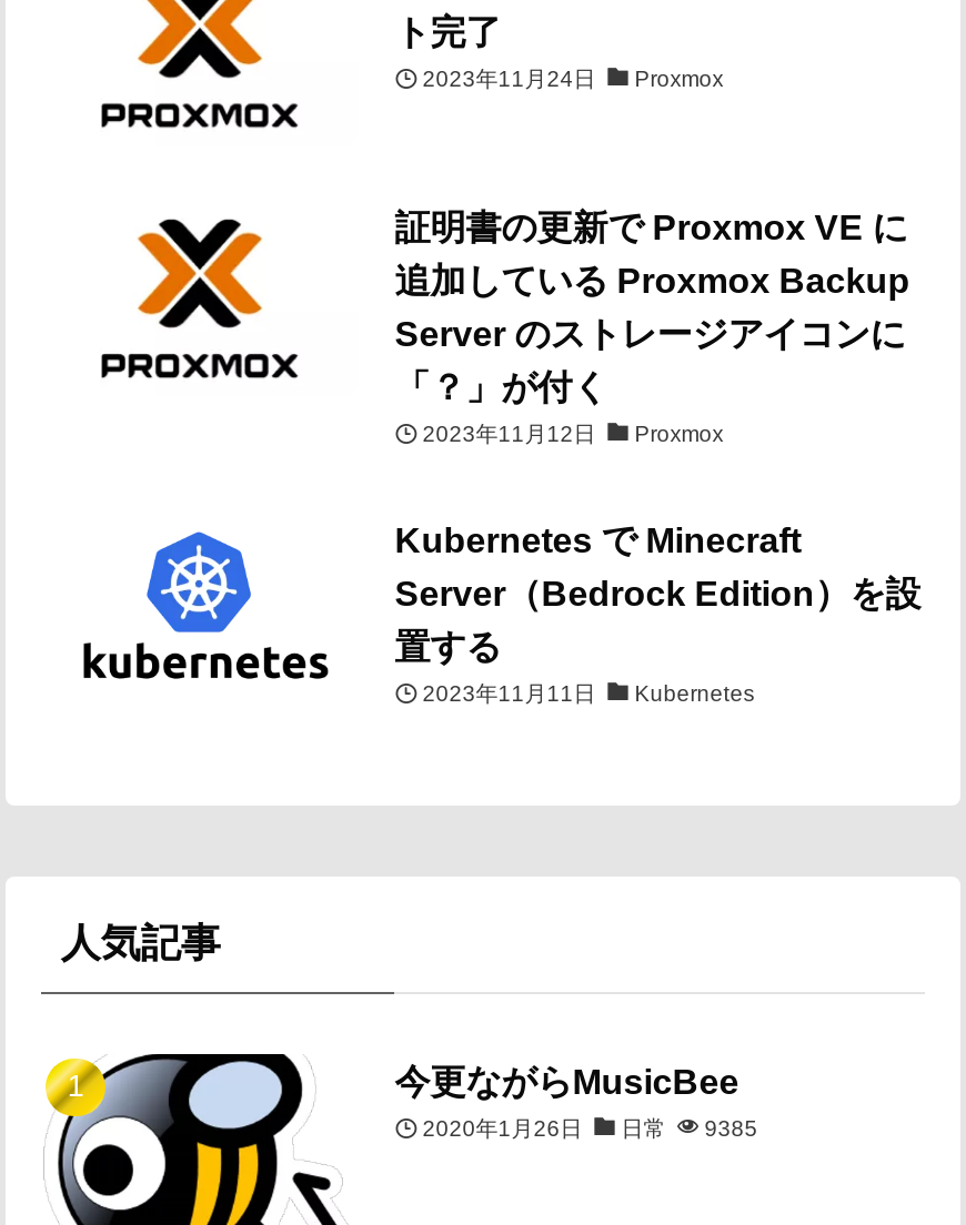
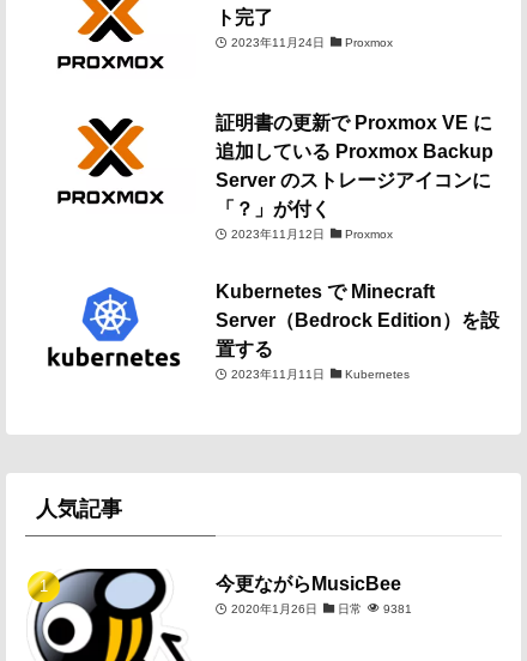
- 2020年1月26日 日常 9385
+ 2020年1月26日 日常 9381
